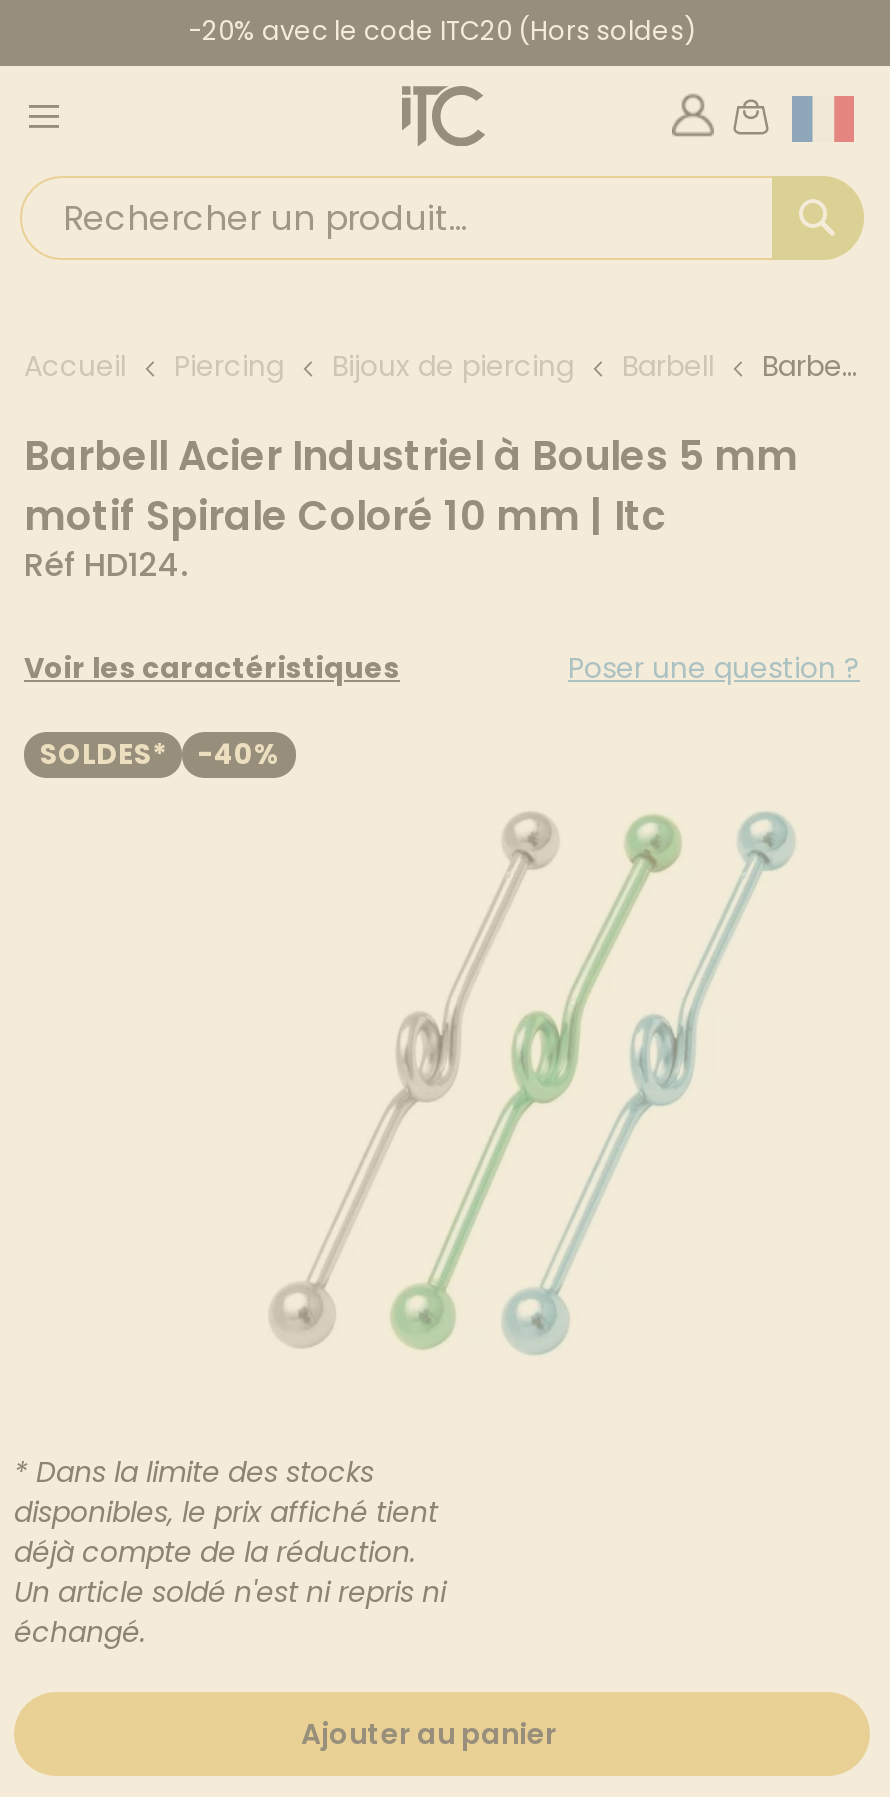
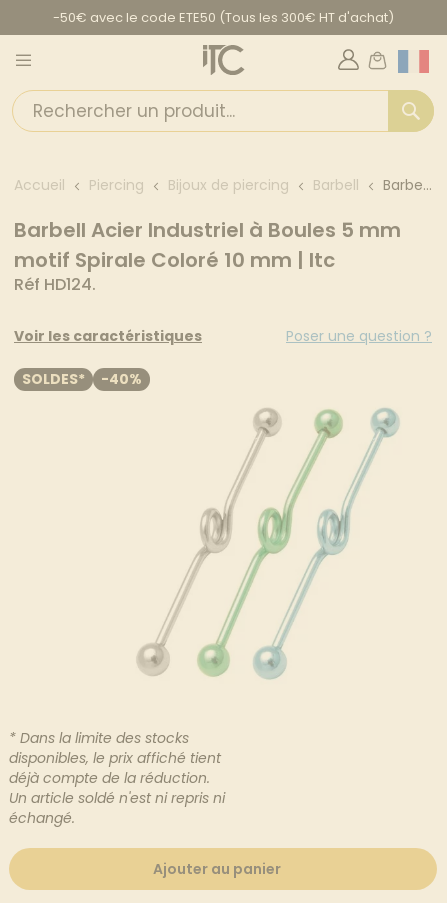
- -20% avec le code ITC20 (Hors soldes)
+ -50€ avec le code ETE50 (Tous les 300€ HT d'achat)
